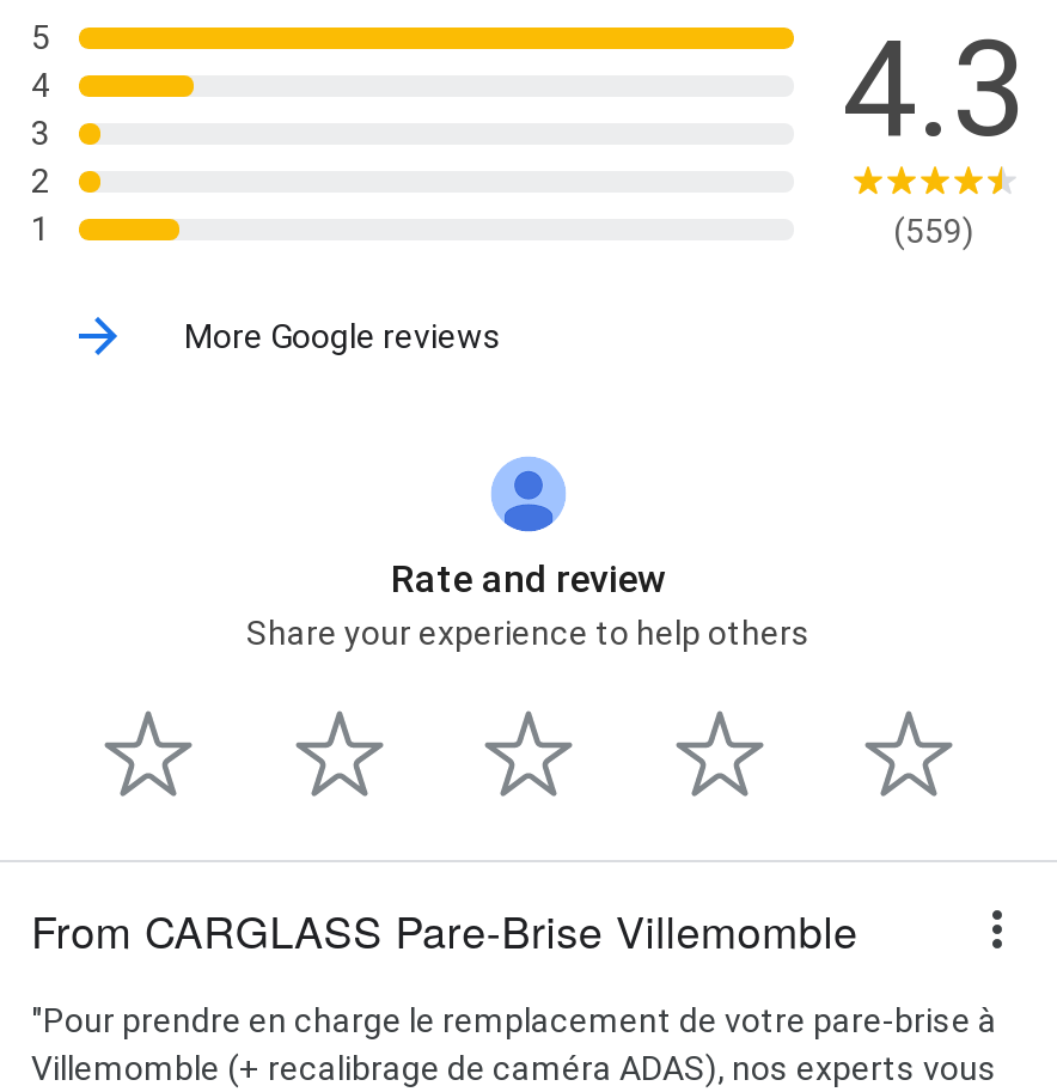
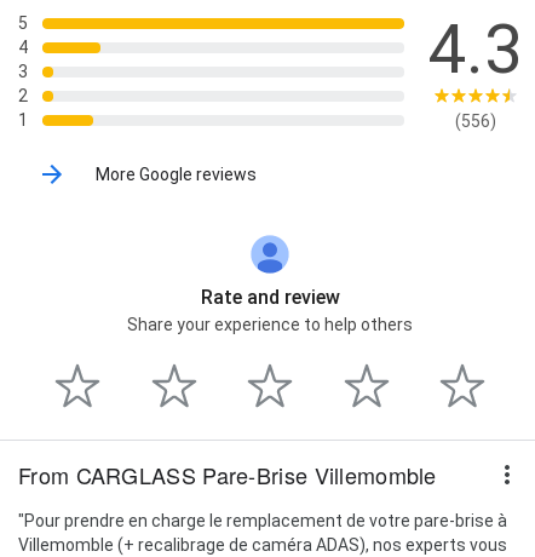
- (559)
+ (556)
